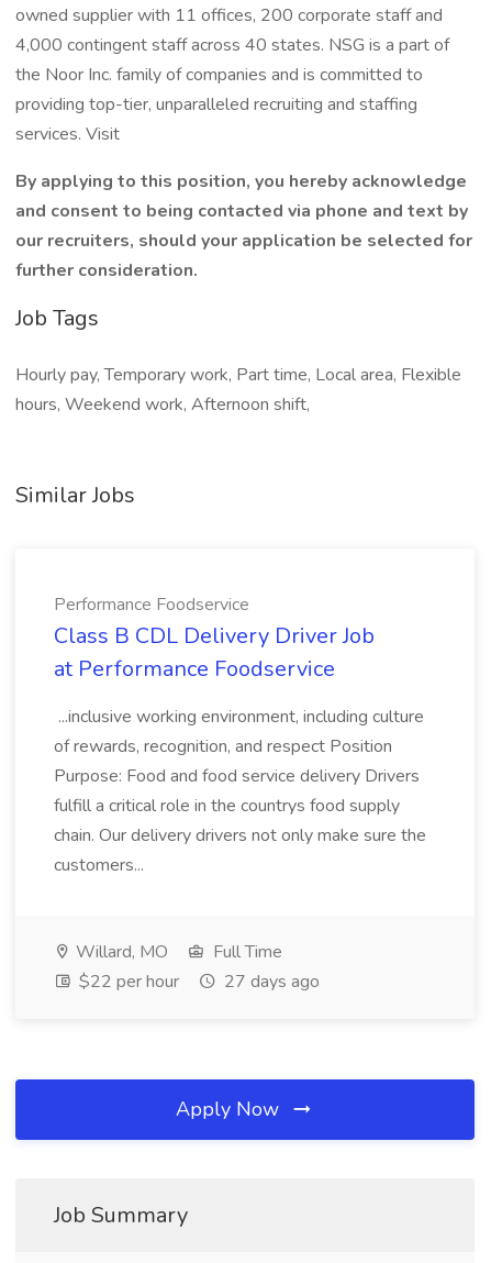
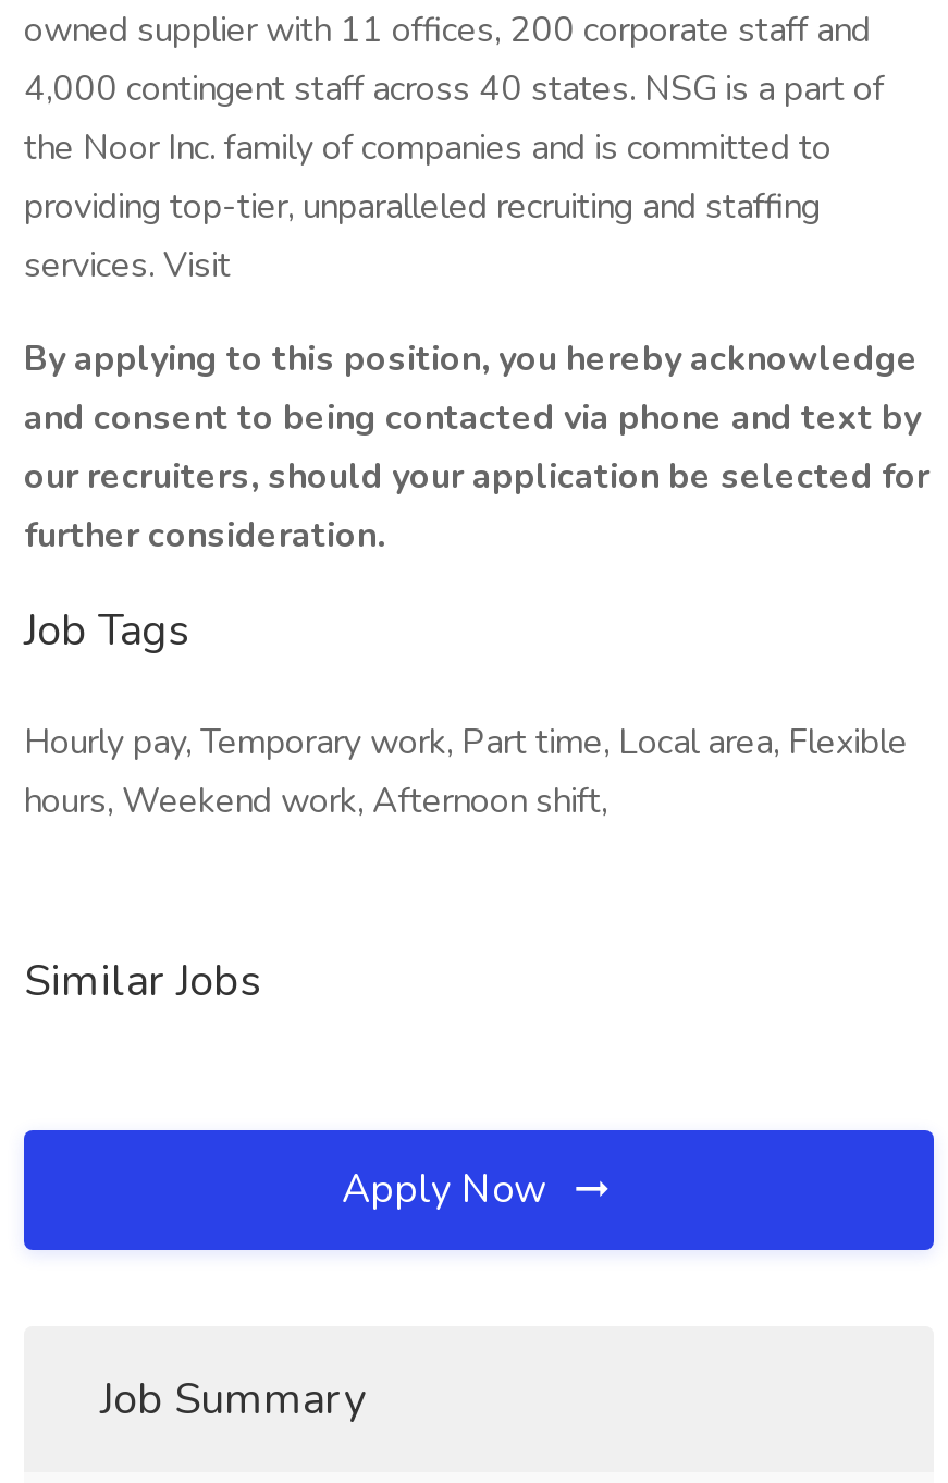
- Performance Foodservice
- Class B CDL Delivery Driver Job
- at Performance Foodservice
- ...inclusive working environment, including culture
- of rewards, recognition, and respect Position
- Purpose: Food and food service delivery Drivers
- fulfill a critical role in the countrys food supply
- chain. Our delivery drivers not only make sure the
- customers...

- Willard, MO
- Full Time
- $22 per hour
- 27 days ago
